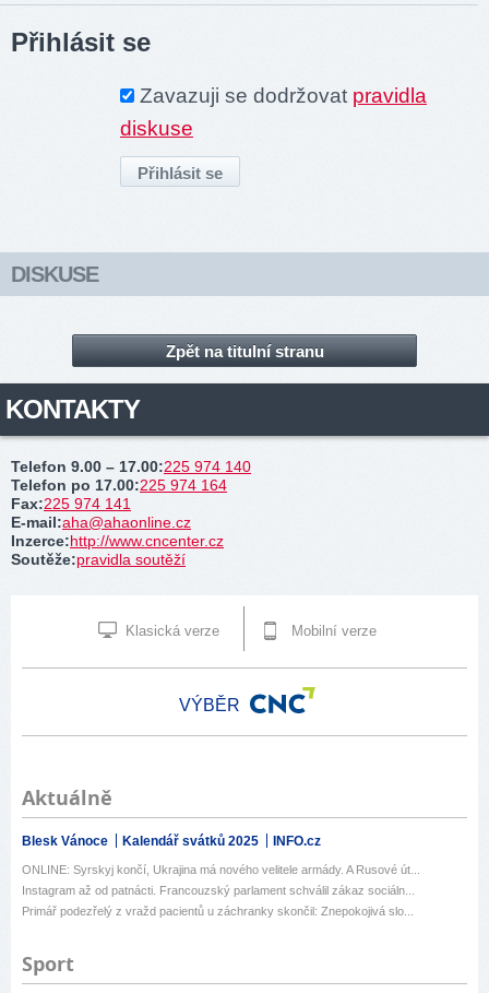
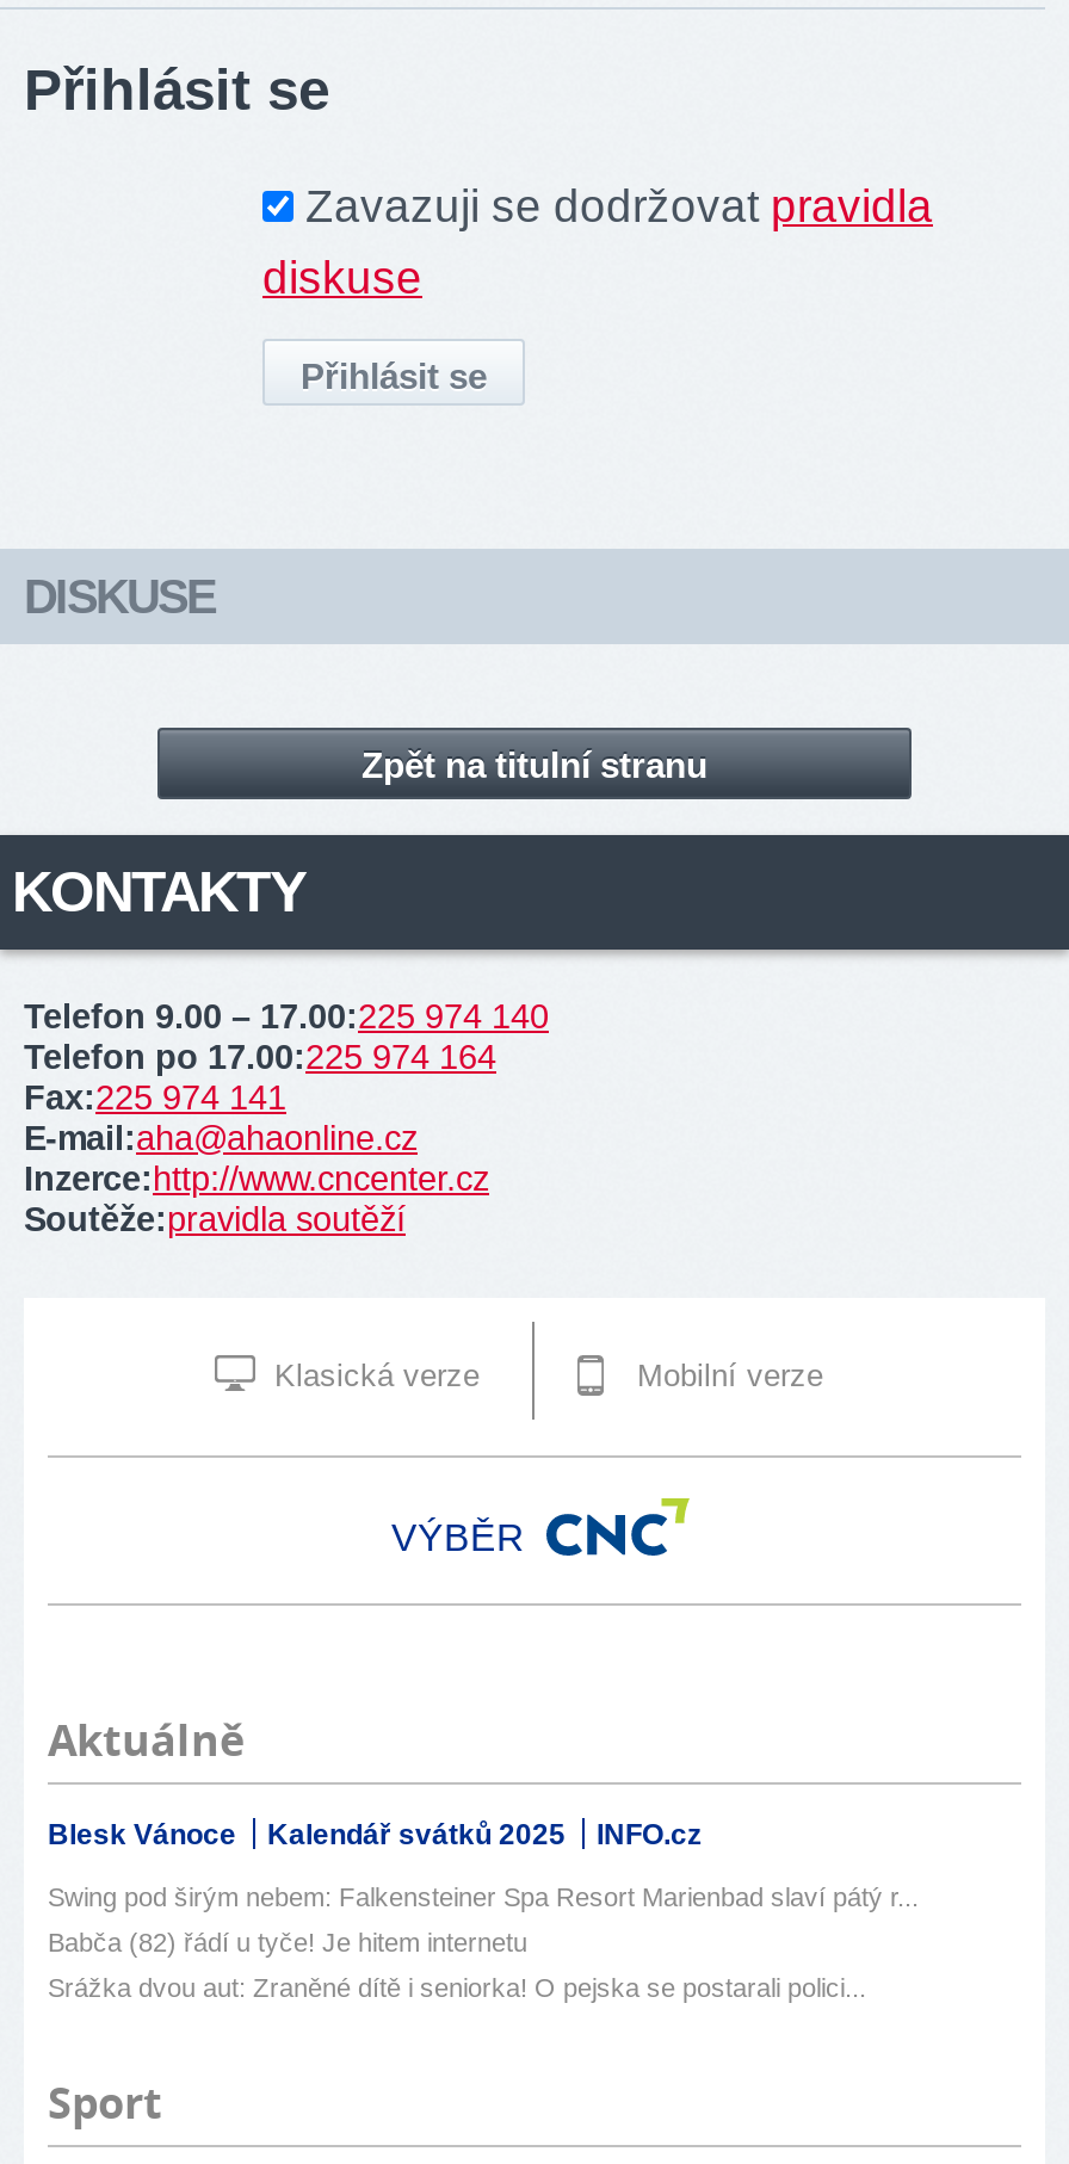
- ONLINE: Syrskyj končí, Ukrajina má nového velitele armády. A Rusové út...
+ Swing pod širým nebem: Falkensteiner Spa Resort Marienbad slaví pátý r...

- Instagram až od patnácti. Francouzský parlament schválil zákaz sociáln...
+ Babča (82) řádí u tyče! Je hitem internetu

- Primář podezřelý z vražd pacientů u záchranky skončil: Znepokojivá slo...
+ Srážka dvou aut: Zraněné dítě i seniorka! O pejska se postarali polici...
